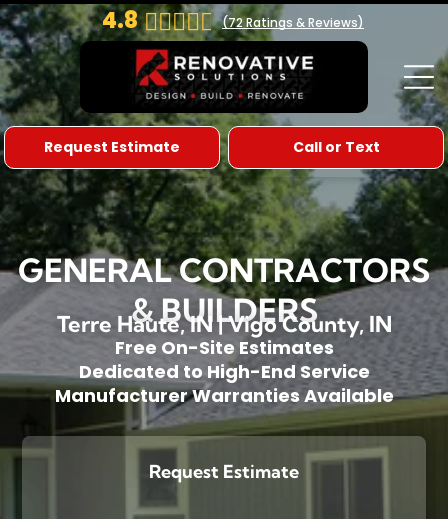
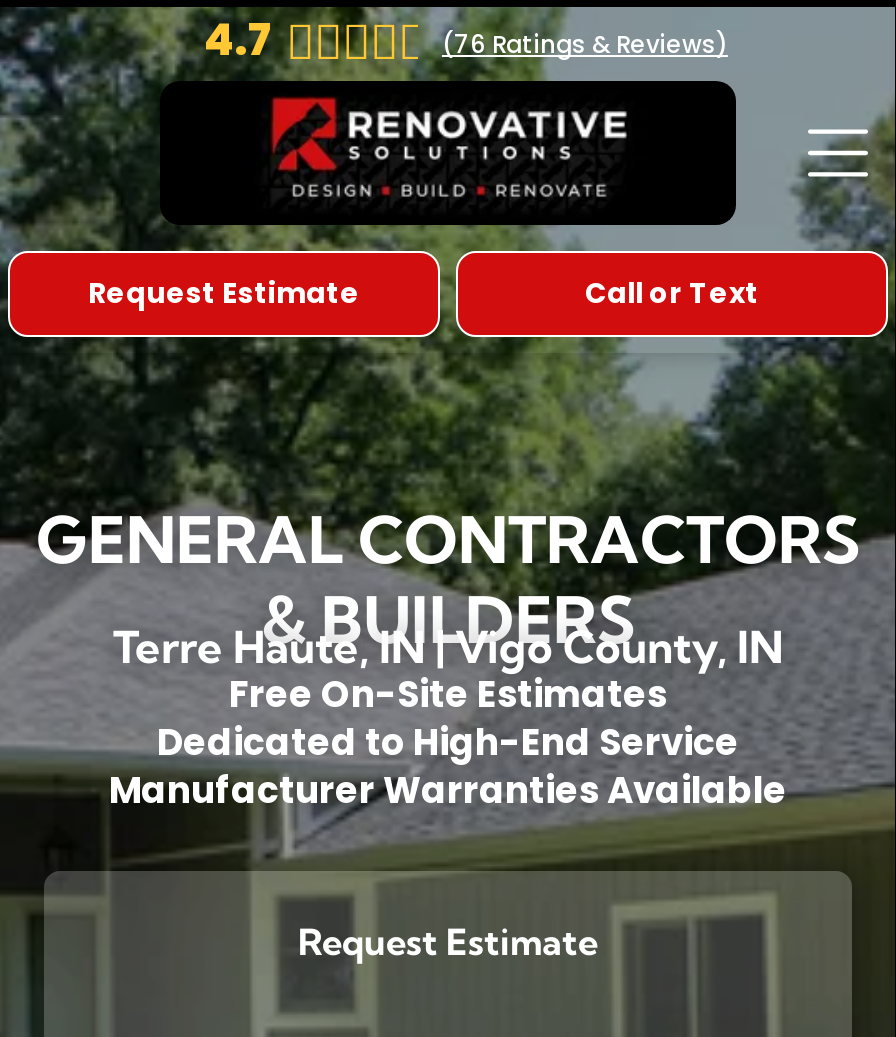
- 4.8
+ 4.7

- (72 Ratings & Reviews)
+ (76 Ratings & Reviews)
